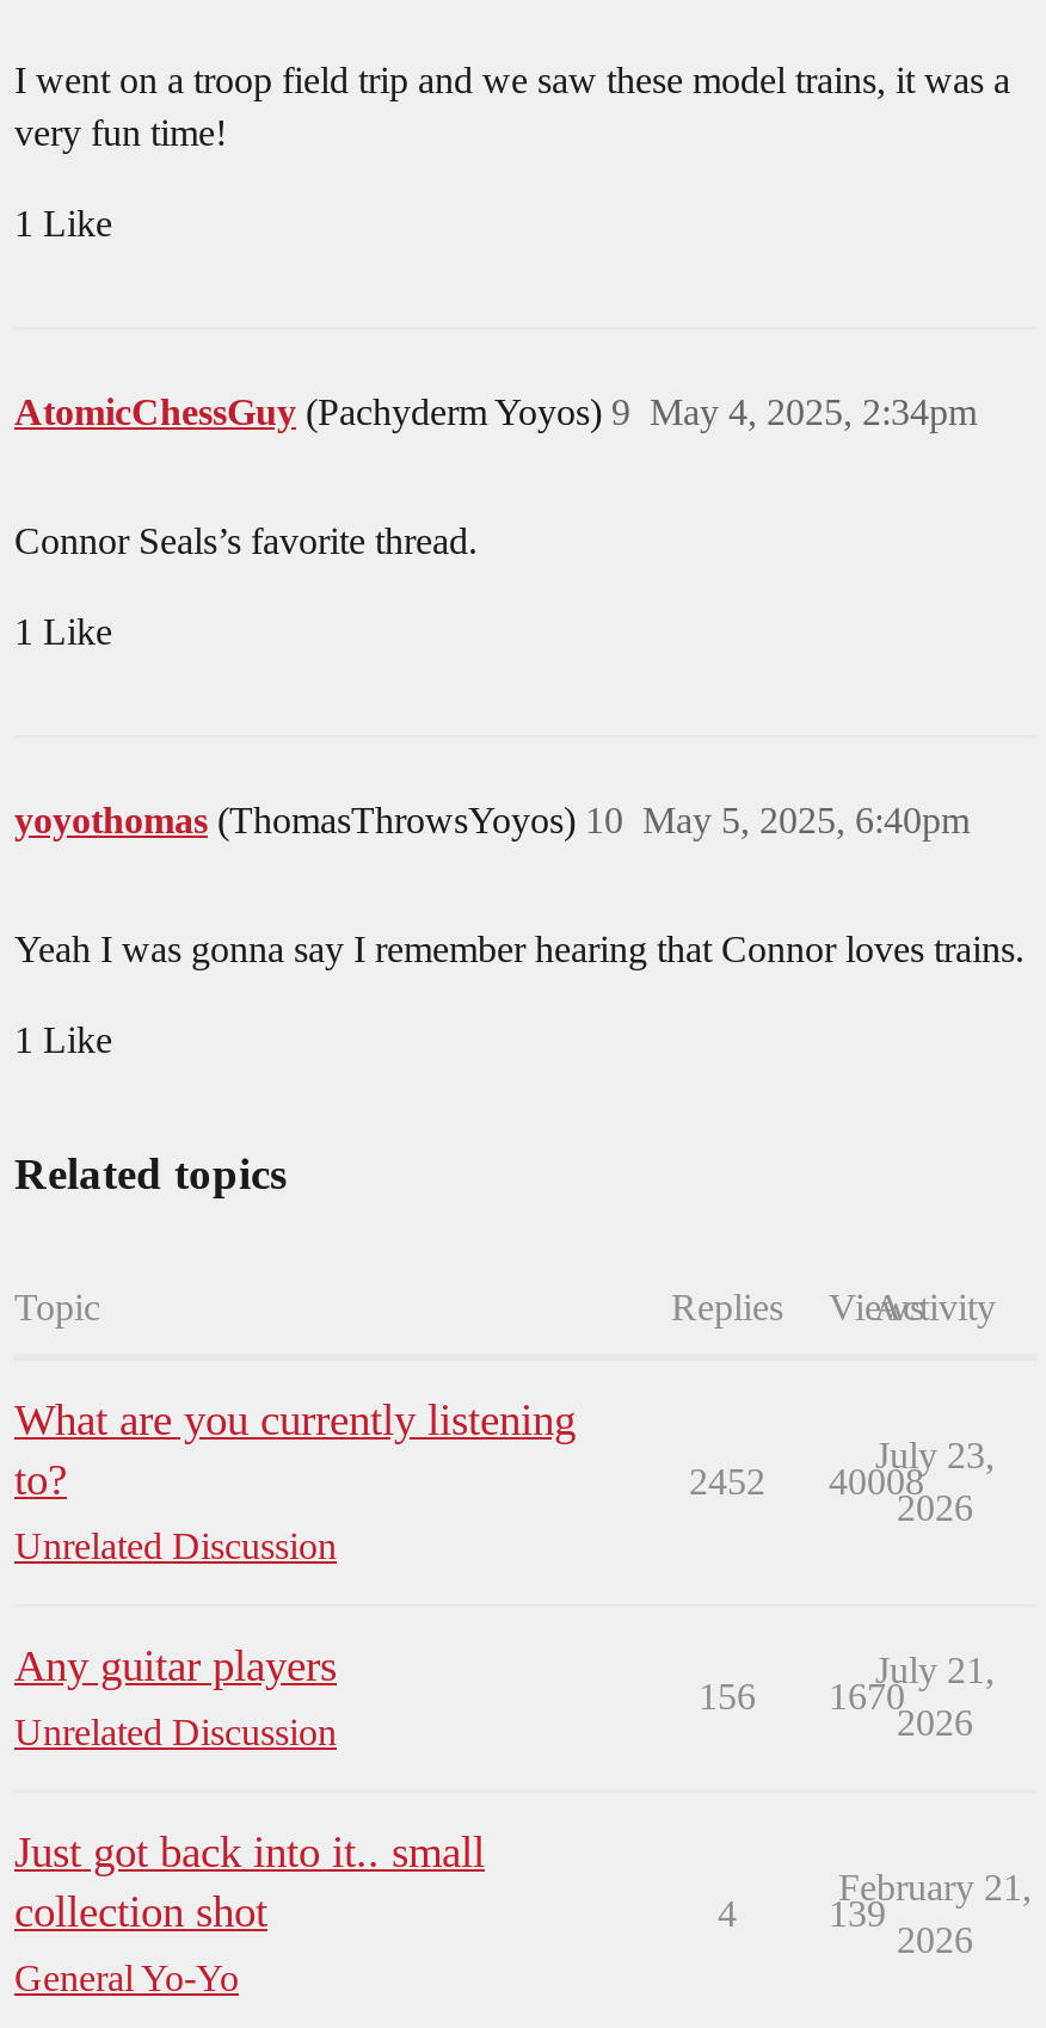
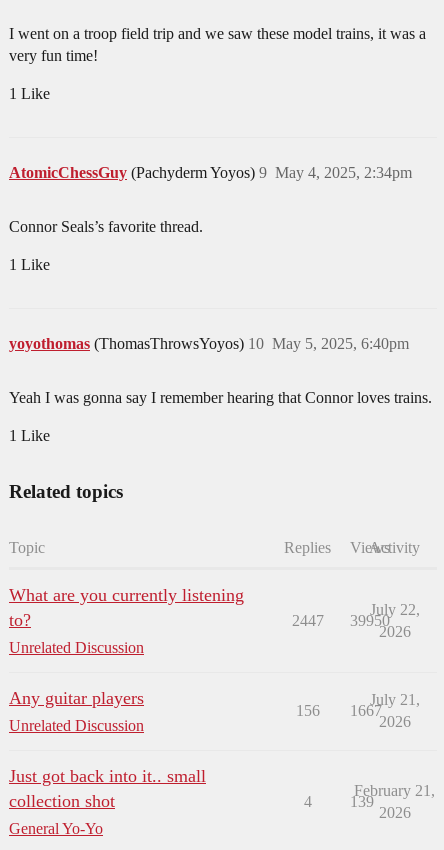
- July 23,
+ July 22,

- 2452
+ 2447

- 40008
+ 39950

- 156 1670
+ 156 1667
